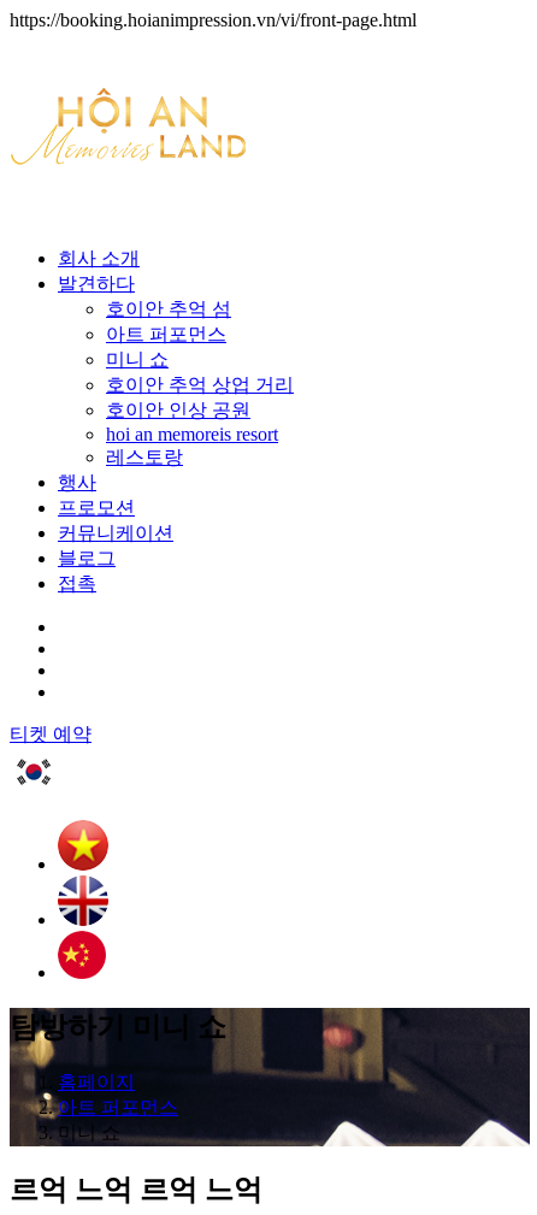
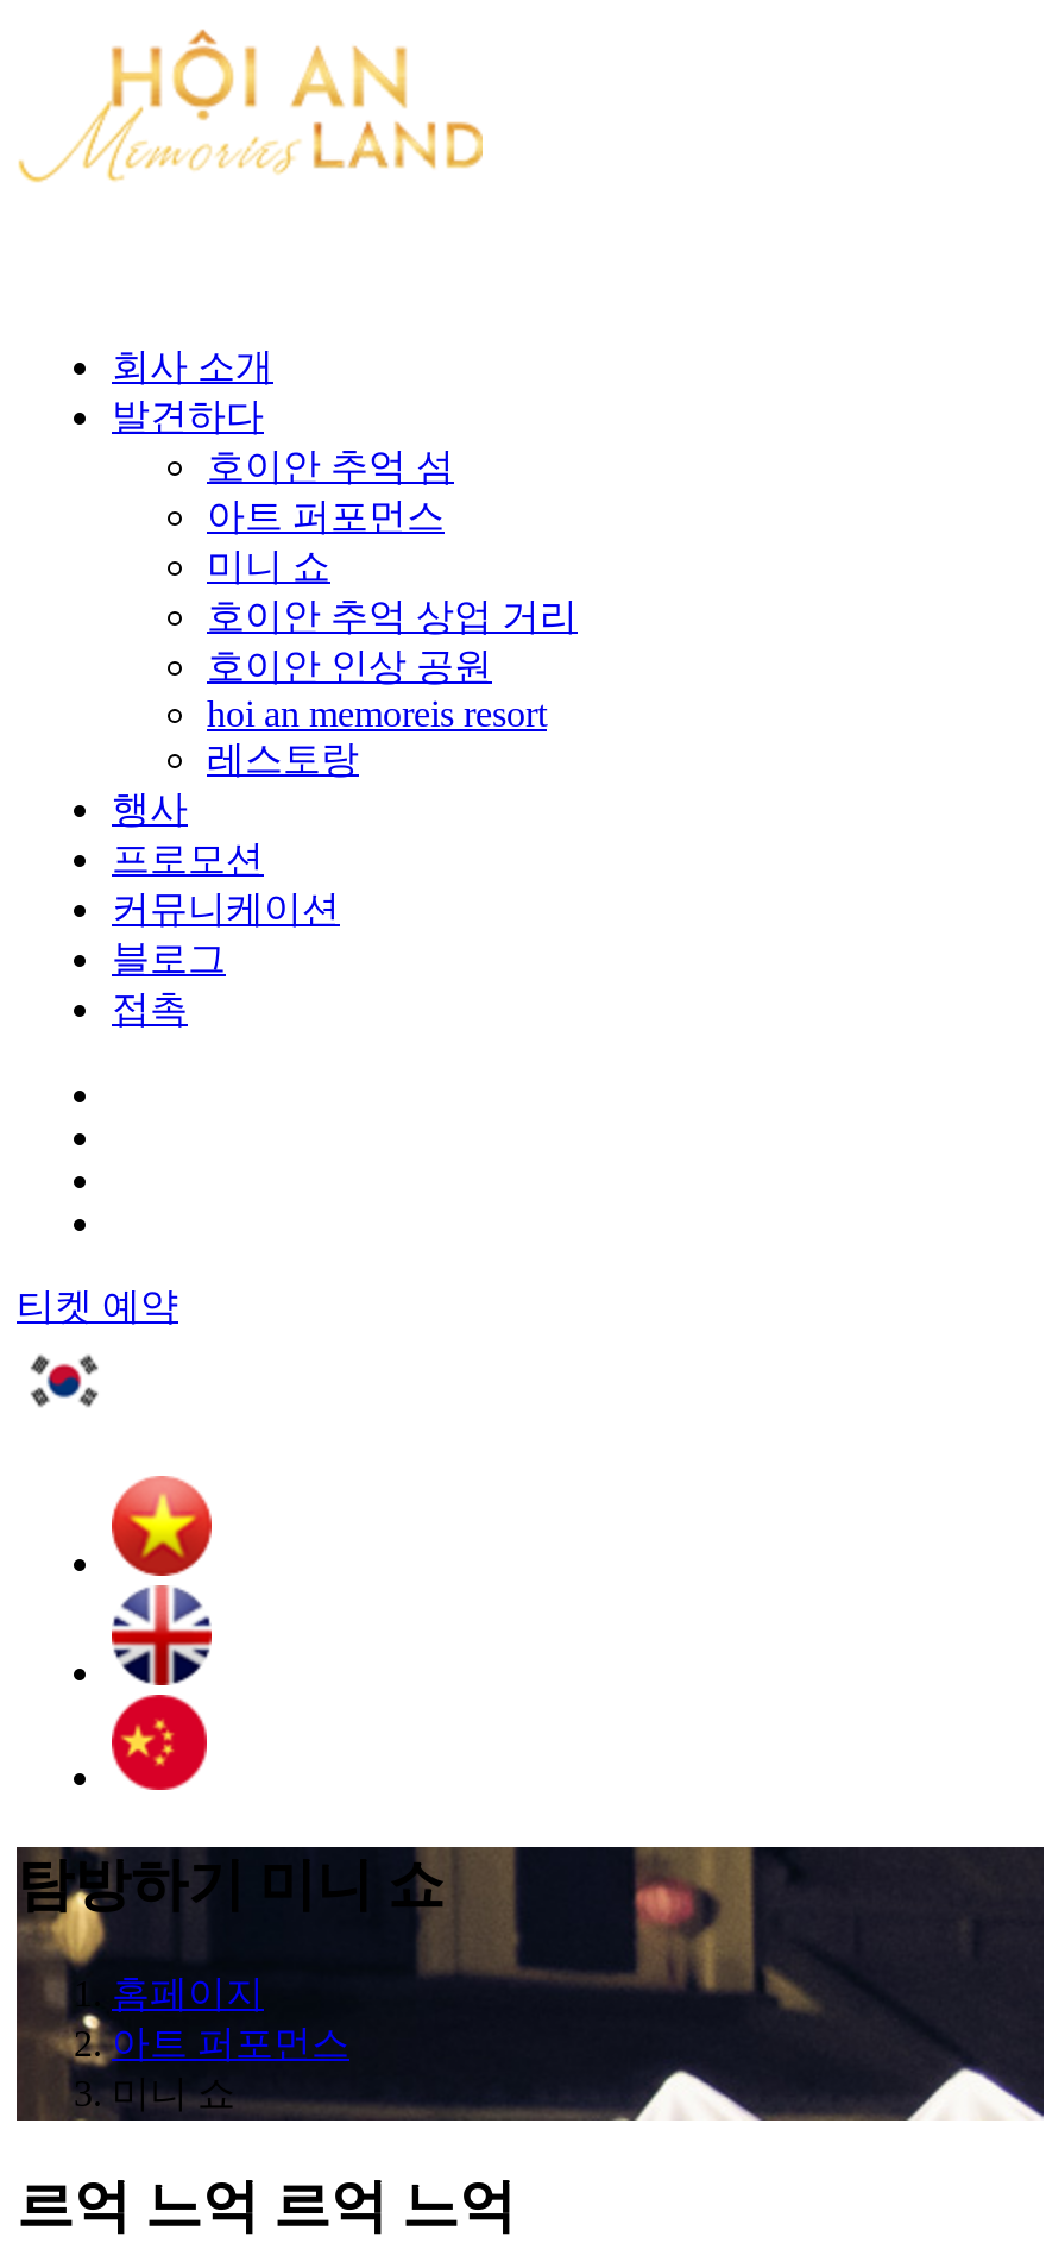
- https://booking.hoianimpression.vn/vi/front-page.html
